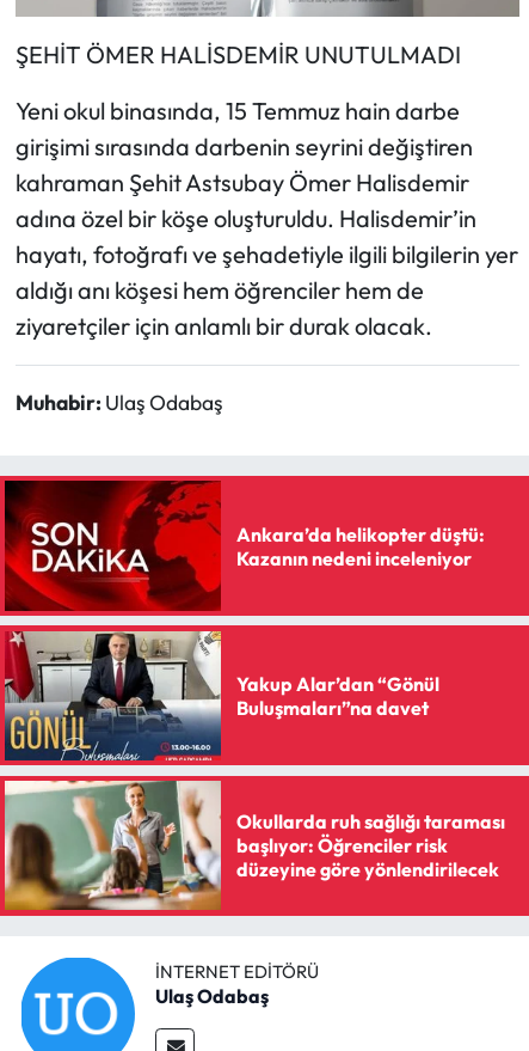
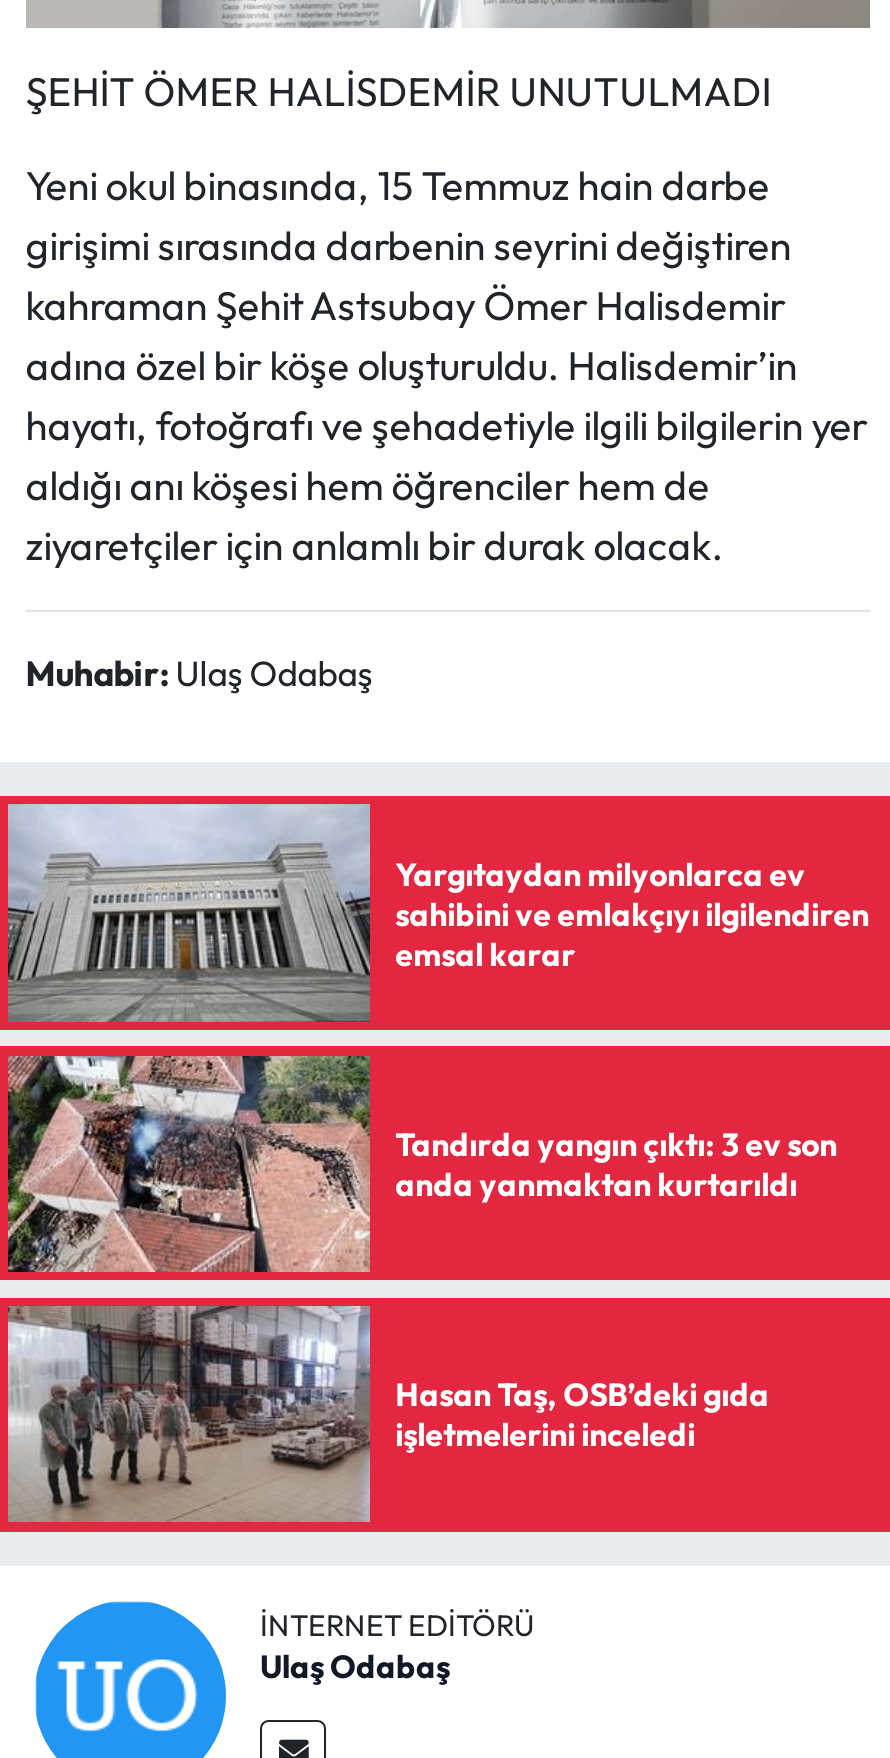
- [image]
- Ankara’da helikopter düştü:
- Kazanın nedeni inceleniyor
+ [image]
+ Yargıtaydan milyonlarca ev
+ sahibini ve emlakçıyı ilgilendiren
+ emsal karar

- [image]
- Yakup Alar’dan “Gönül
- Buluşmaları”na davet
+ [image]
+ Tandırda yangın çıktı: 3 ev son
+ anda yanmaktan kurtarıldı

- [image]
- Okullarda ruh sağlığı taraması
- başlıyor: Öğrenciler risk
- düzeyine göre yönlendirilecek
+ [image]
+ Hasan Taş, OSB’deki gıda
+ işletmelerini inceledi
